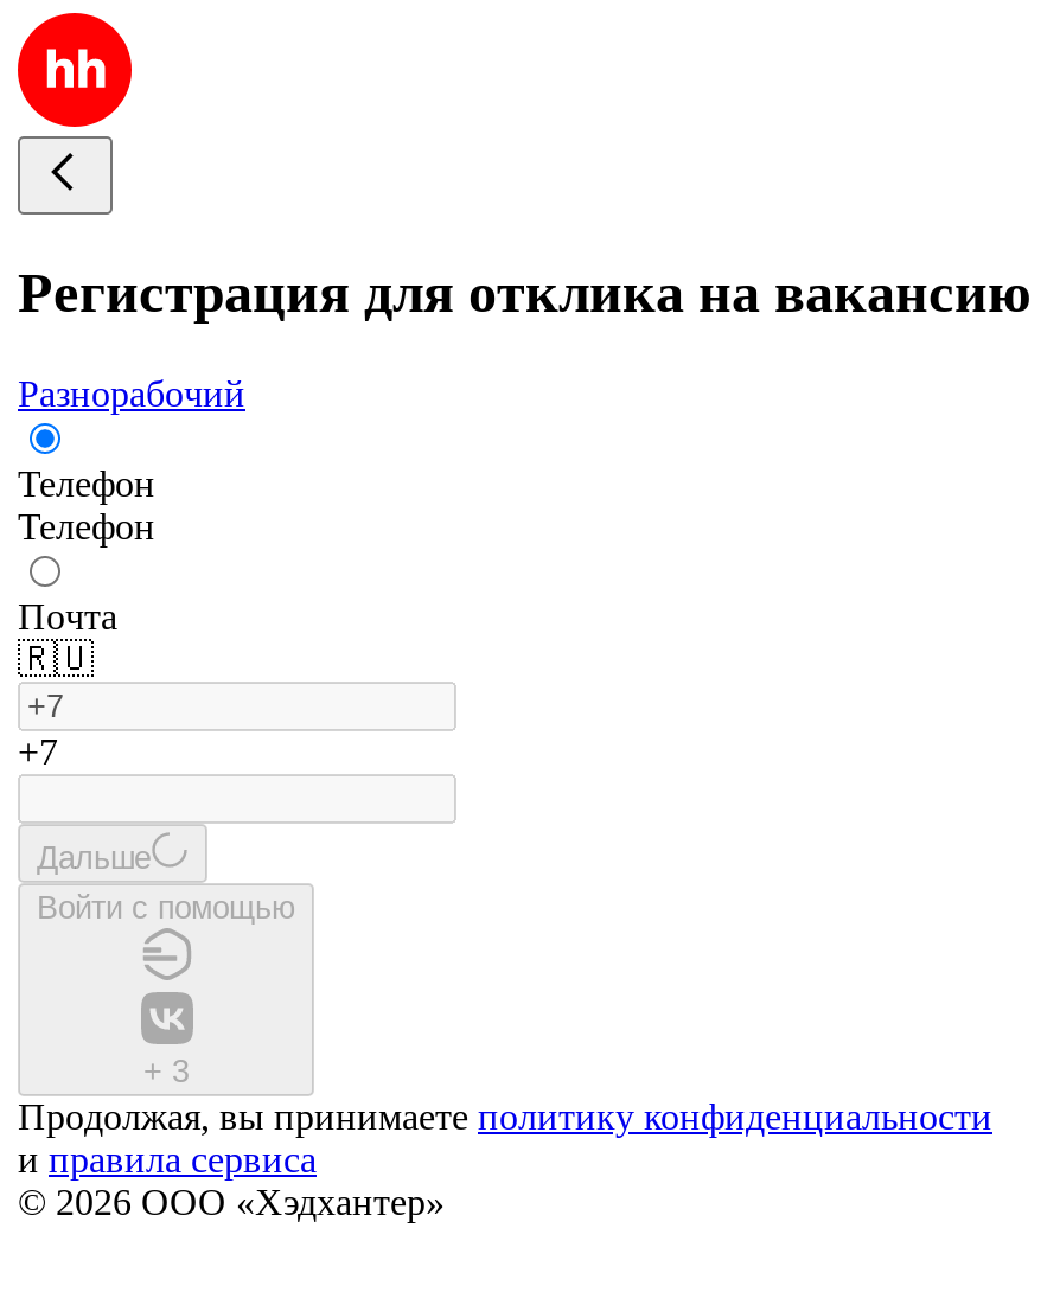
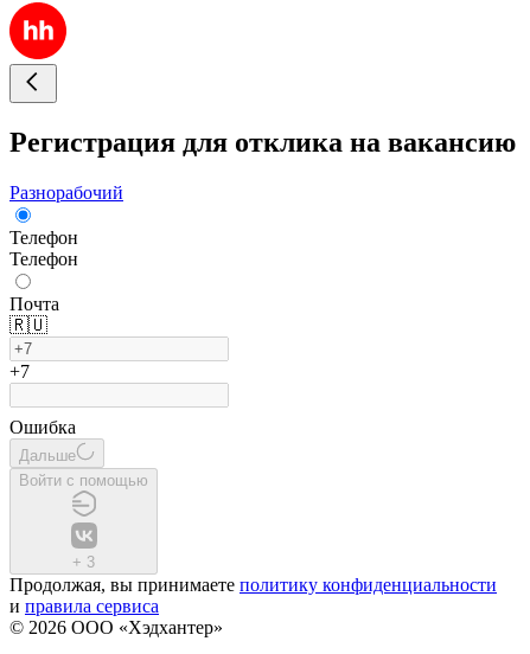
+ Ошибка
